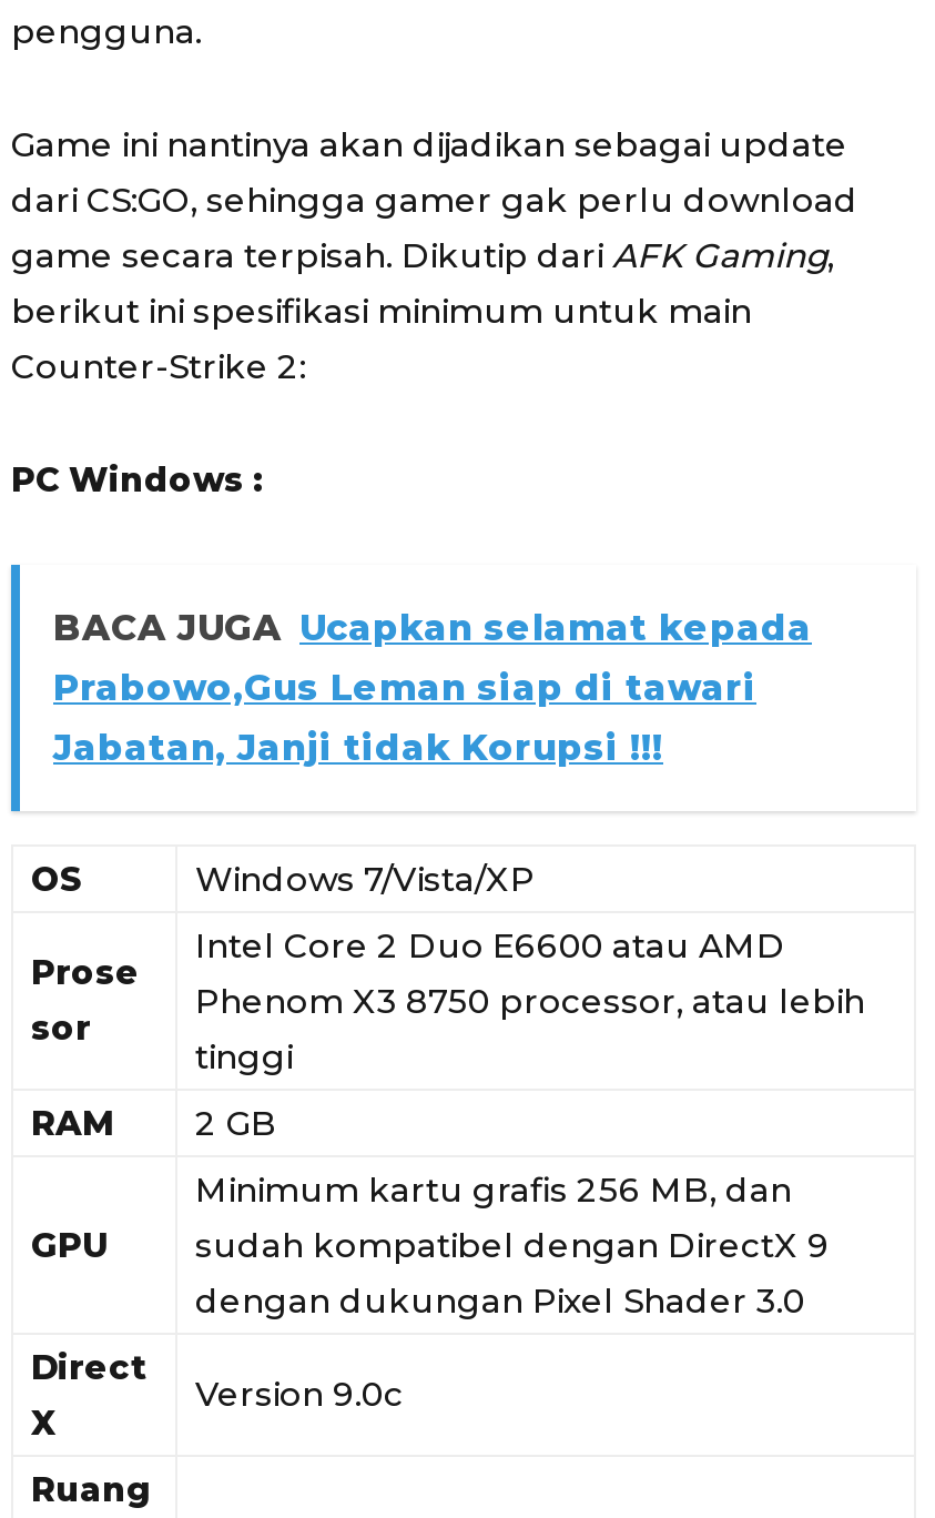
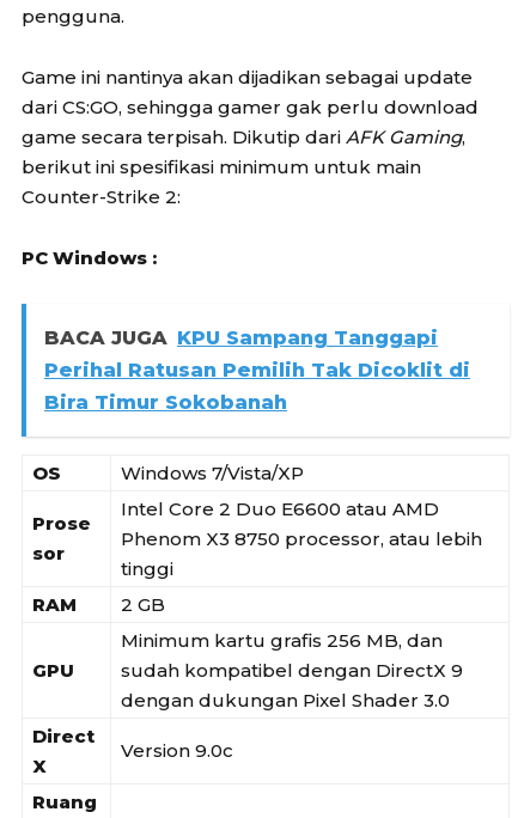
- BACA JUGA Ucapkan selamat kepada
- Prabowo,Gus Leman siap di tawari
- Jabatan, Janji tidak Korupsi !!!
+ BACA JUGA KPU Sampang Tanggapi
+ Perihal Ratusan Pemilih Tak Dicoklit di
+ Bira Timur Sokobanah
